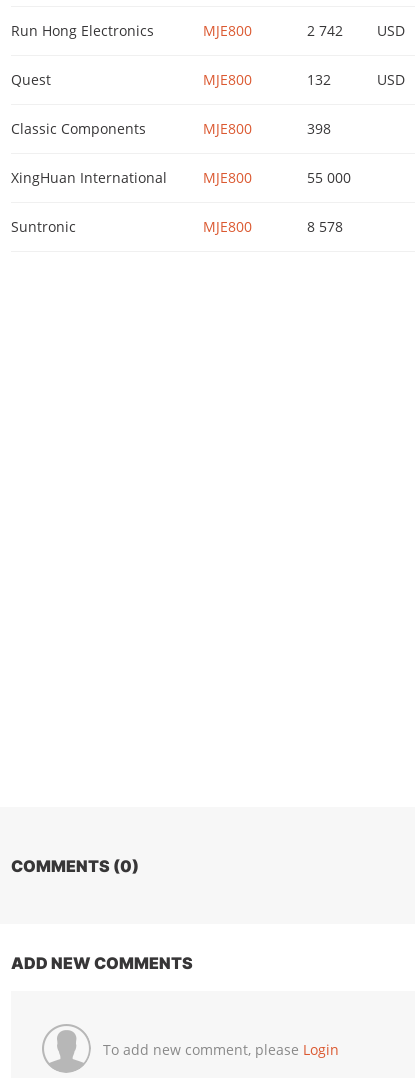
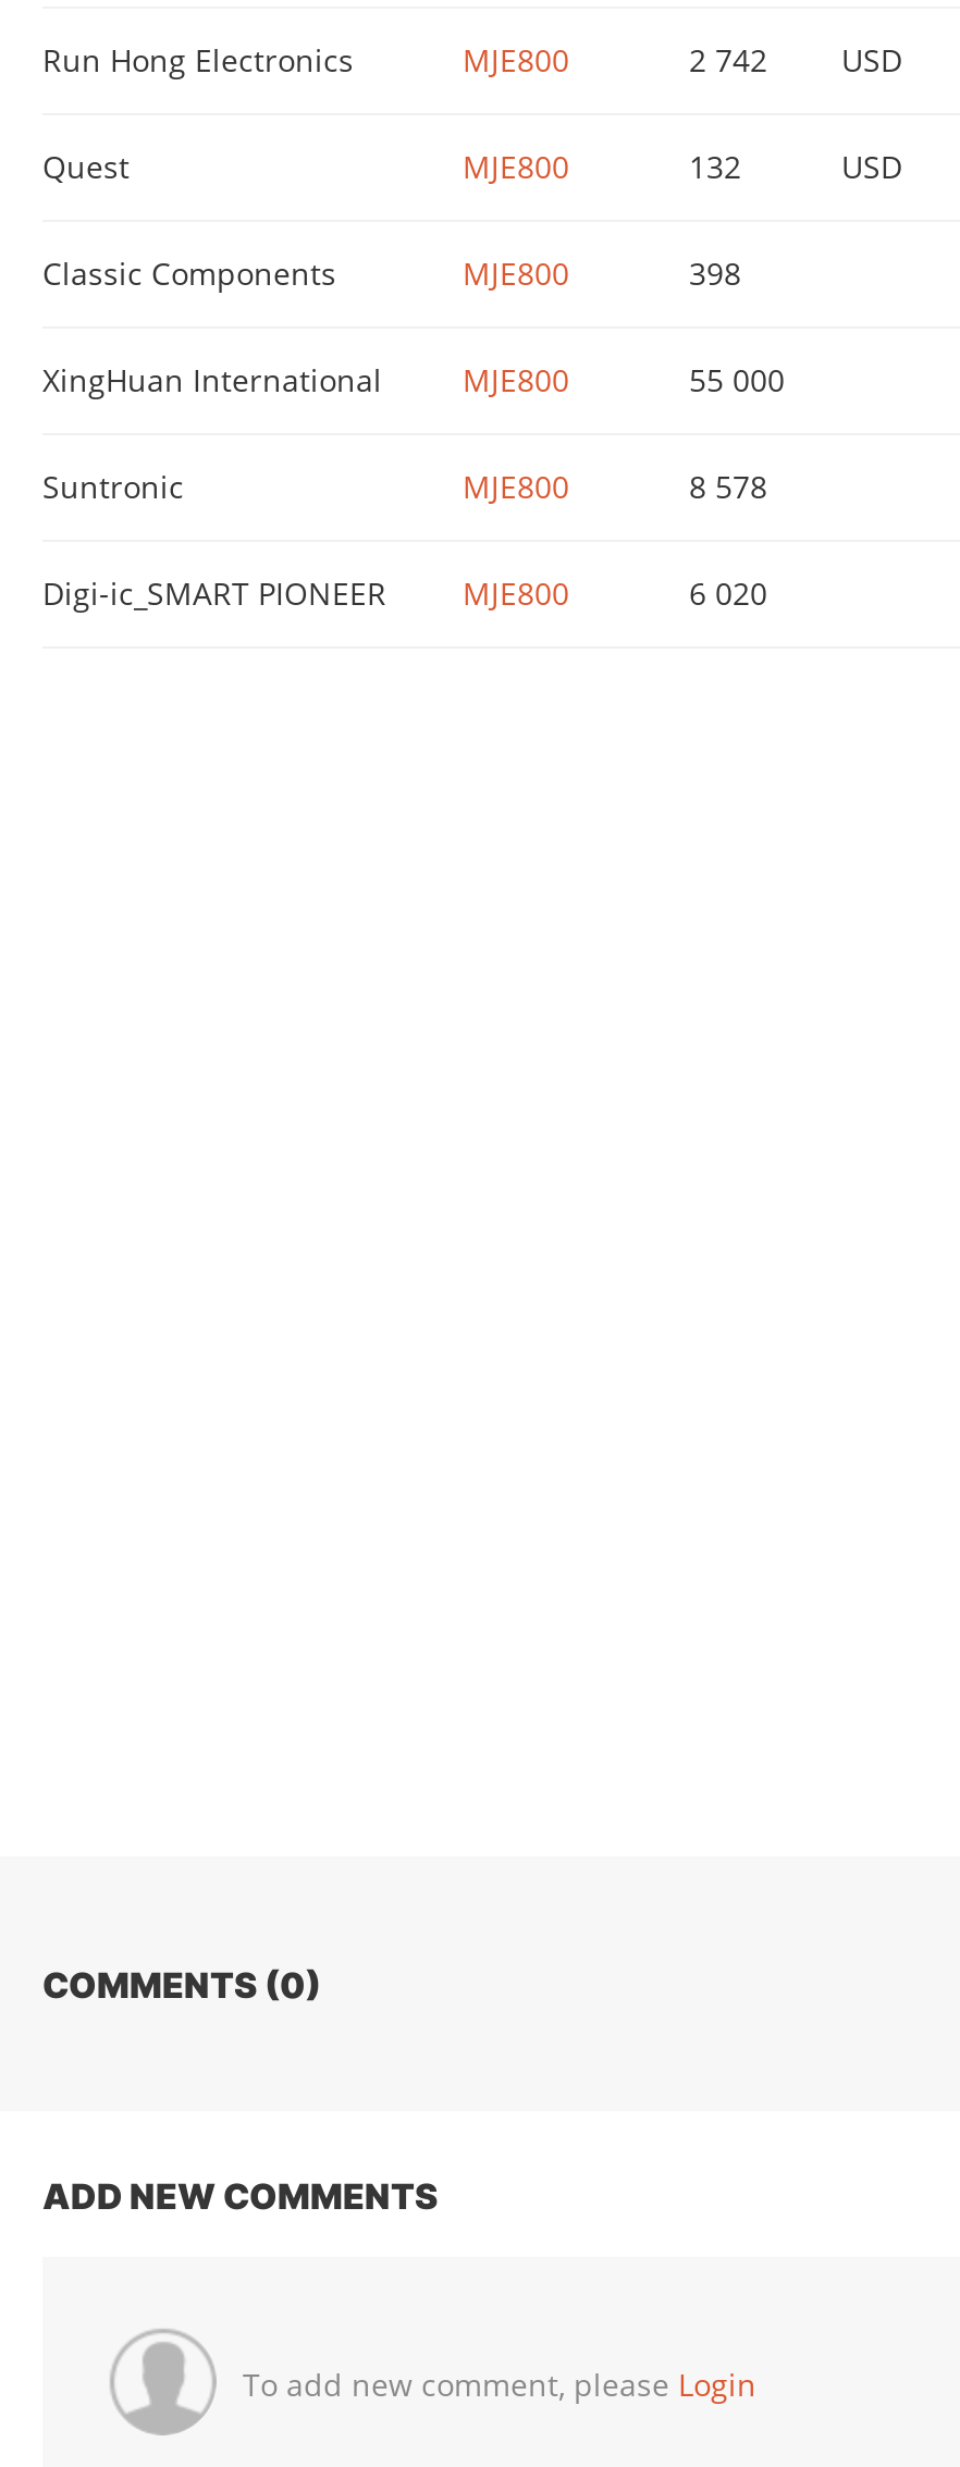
+ Digi-ic_SMART PIONEER
+ MJE800
+ 6 020
